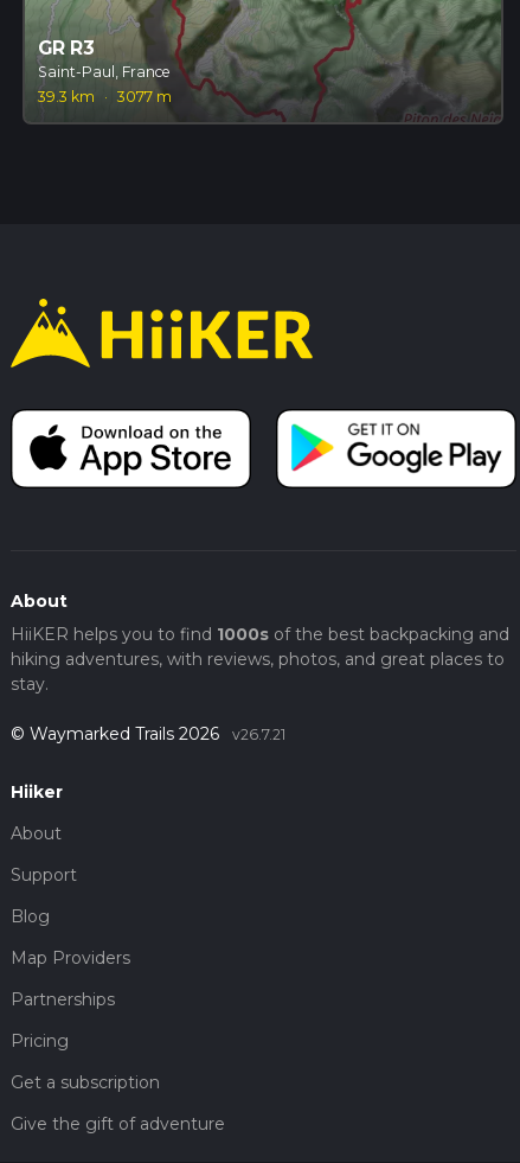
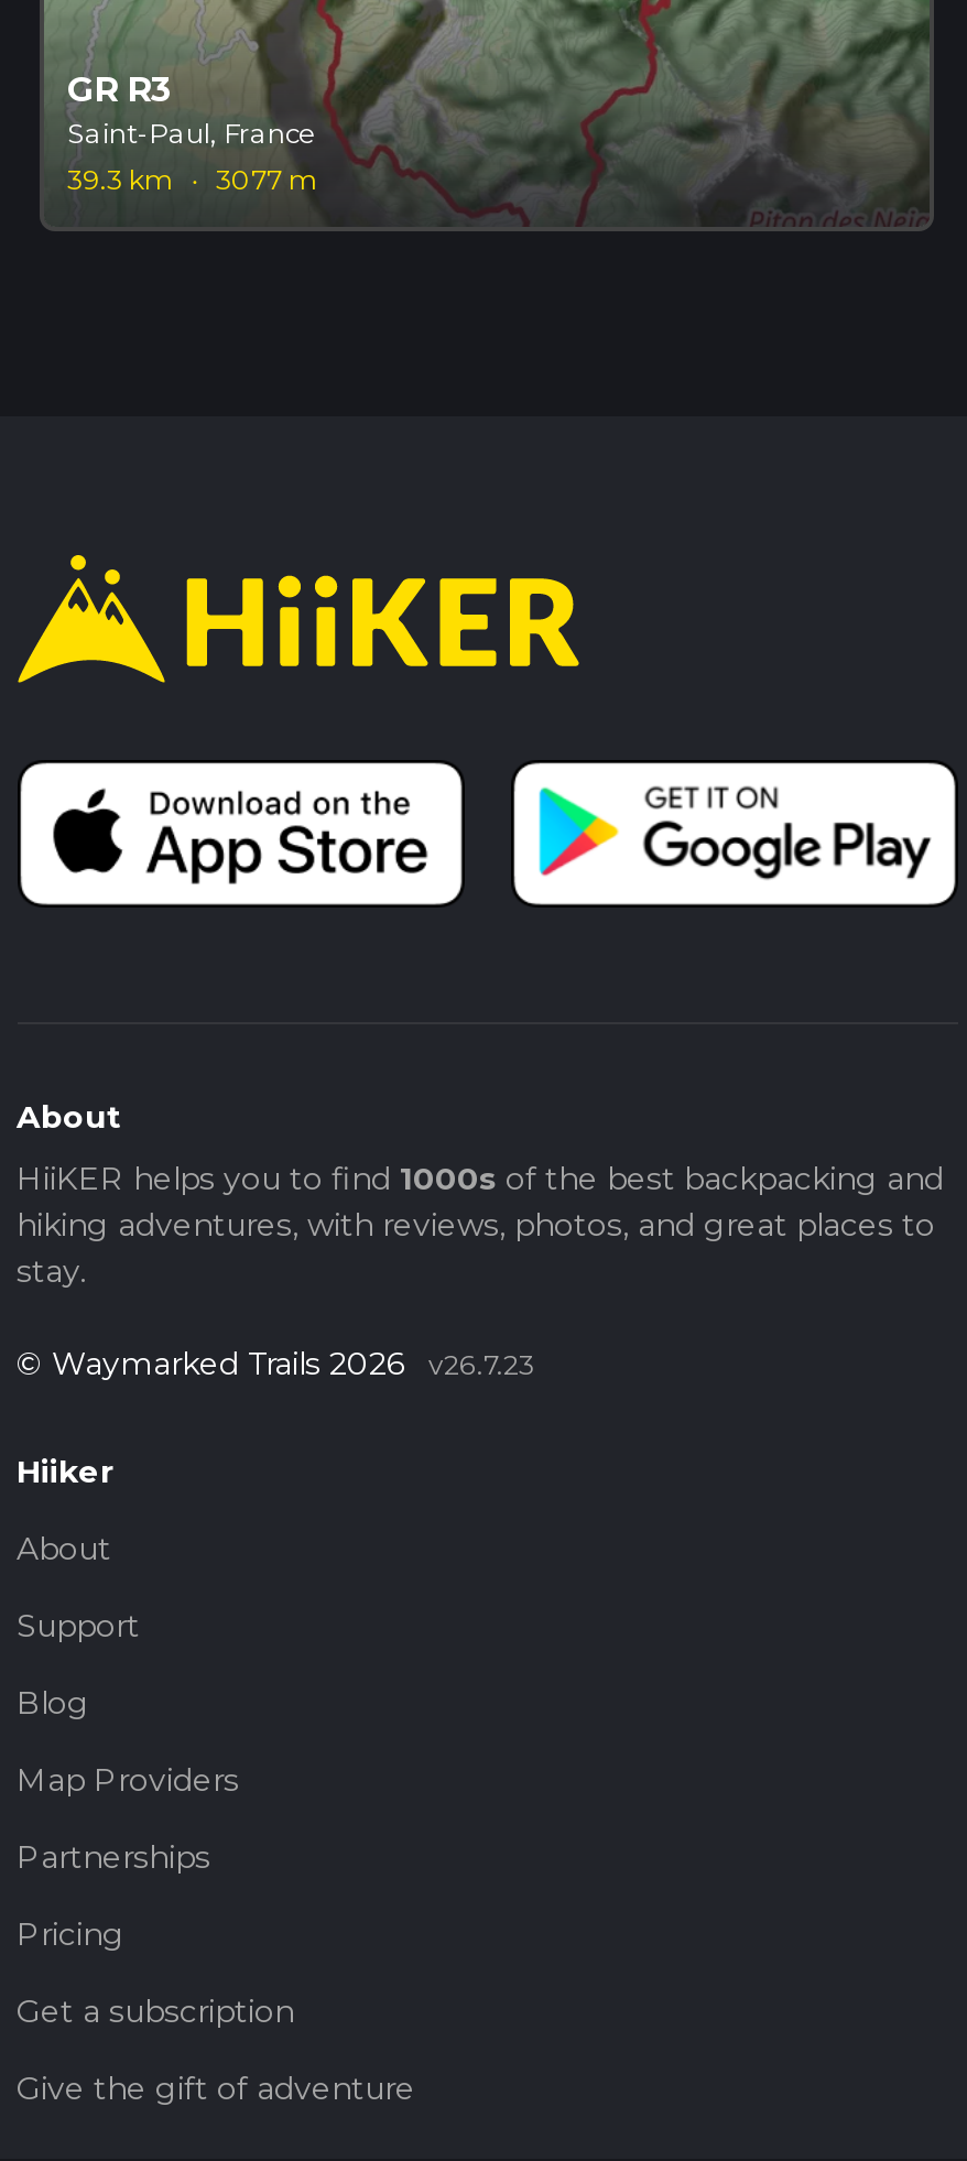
- © Waymarked Trails 2026 v26.7.21
+ © Waymarked Trails 2026 v26.7.23
